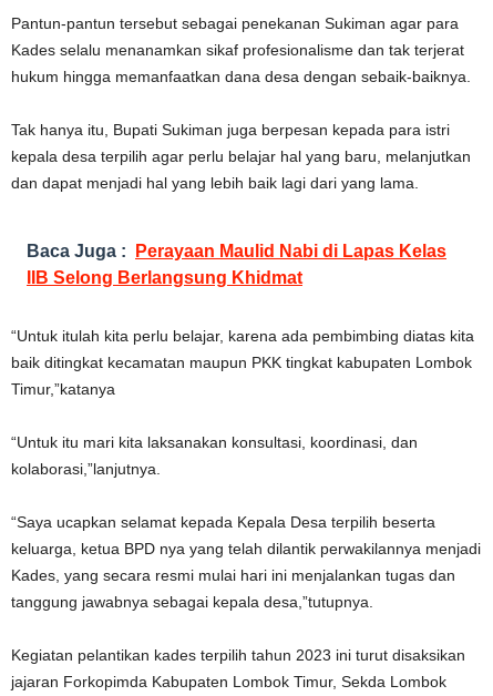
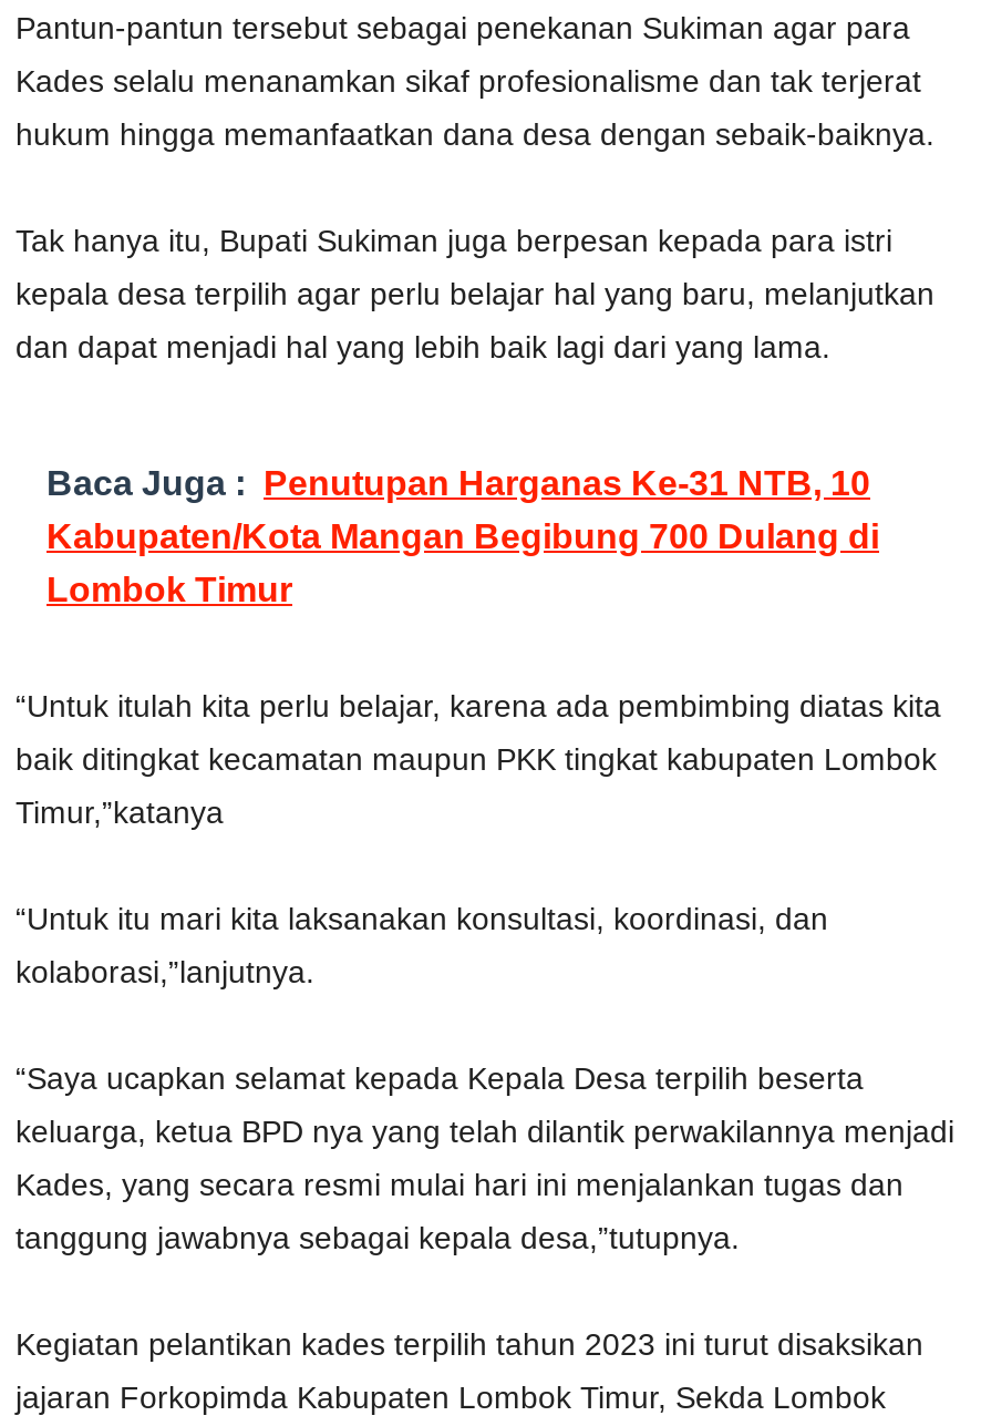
- Baca Juga : Perayaan Maulid Nabi di Lapas Kelas
- IIB Selong Berlangsung Khidmat
+ Baca Juga : Penutupan Harganas Ke-31 NTB, 10
+ Kabupaten/Kota Mangan Begibung 700 Dulang di
+ Lombok Timur
